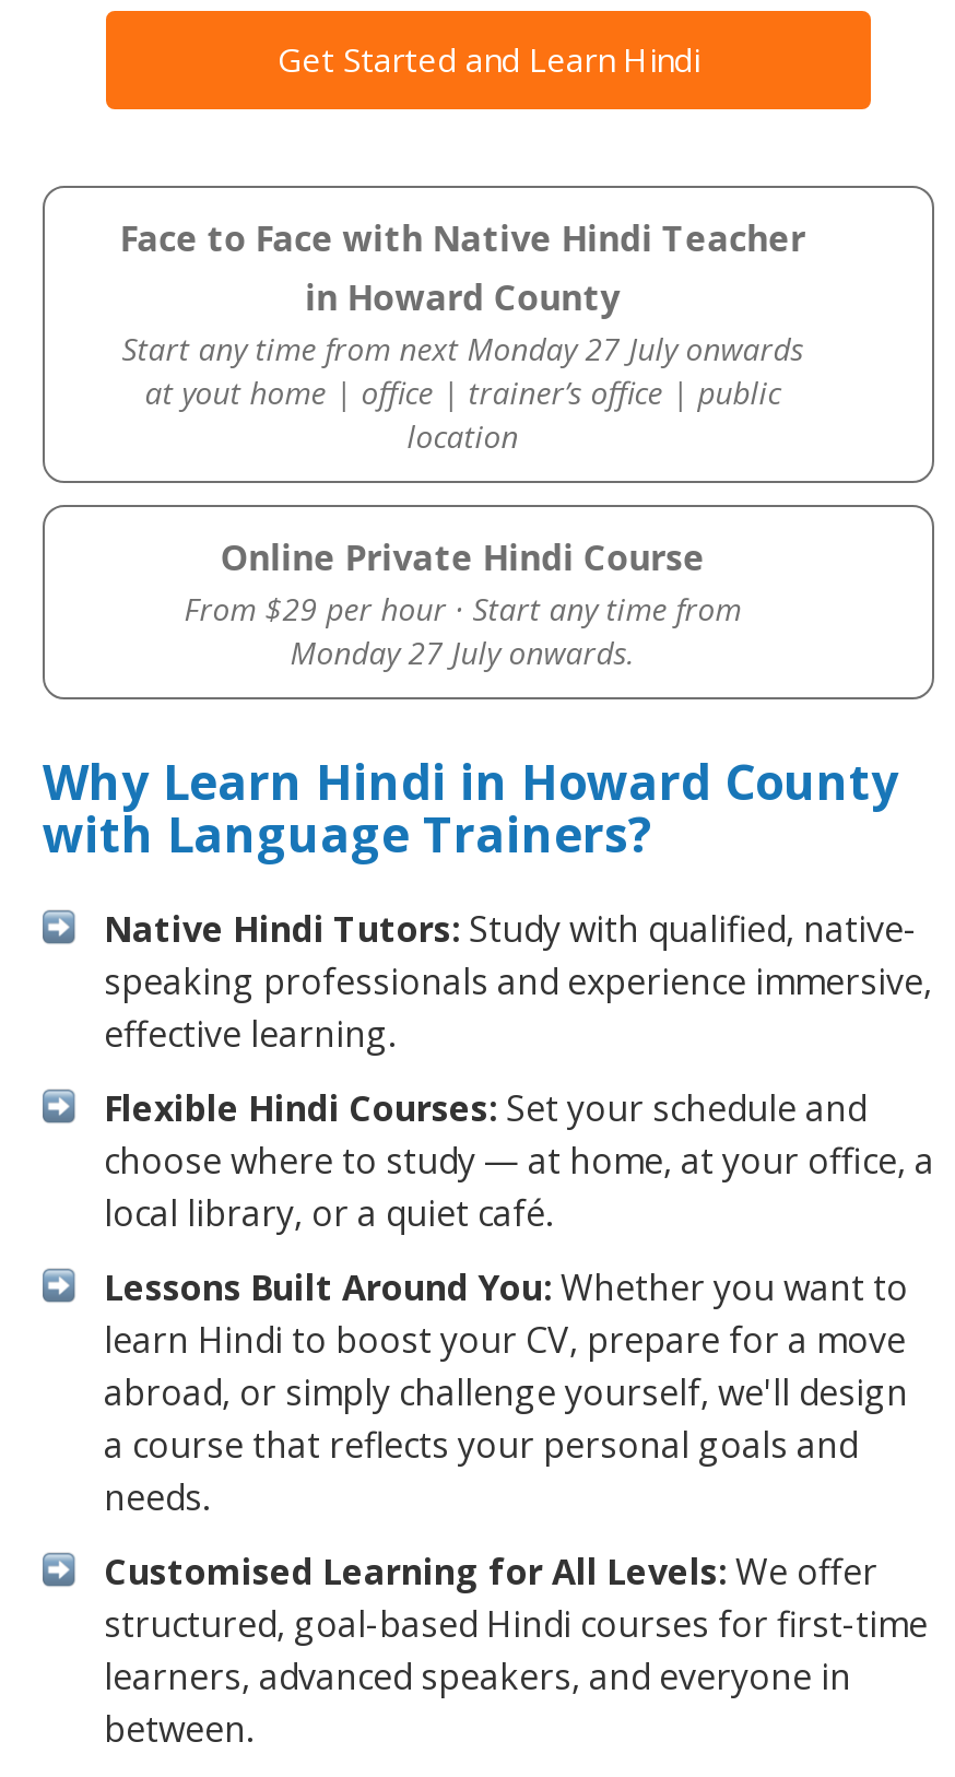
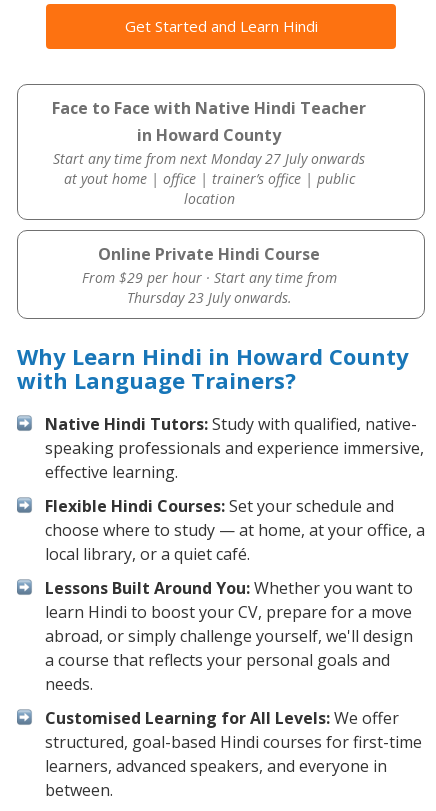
- Monday 27 July onwards.
+ Thursday 23 July onwards.
